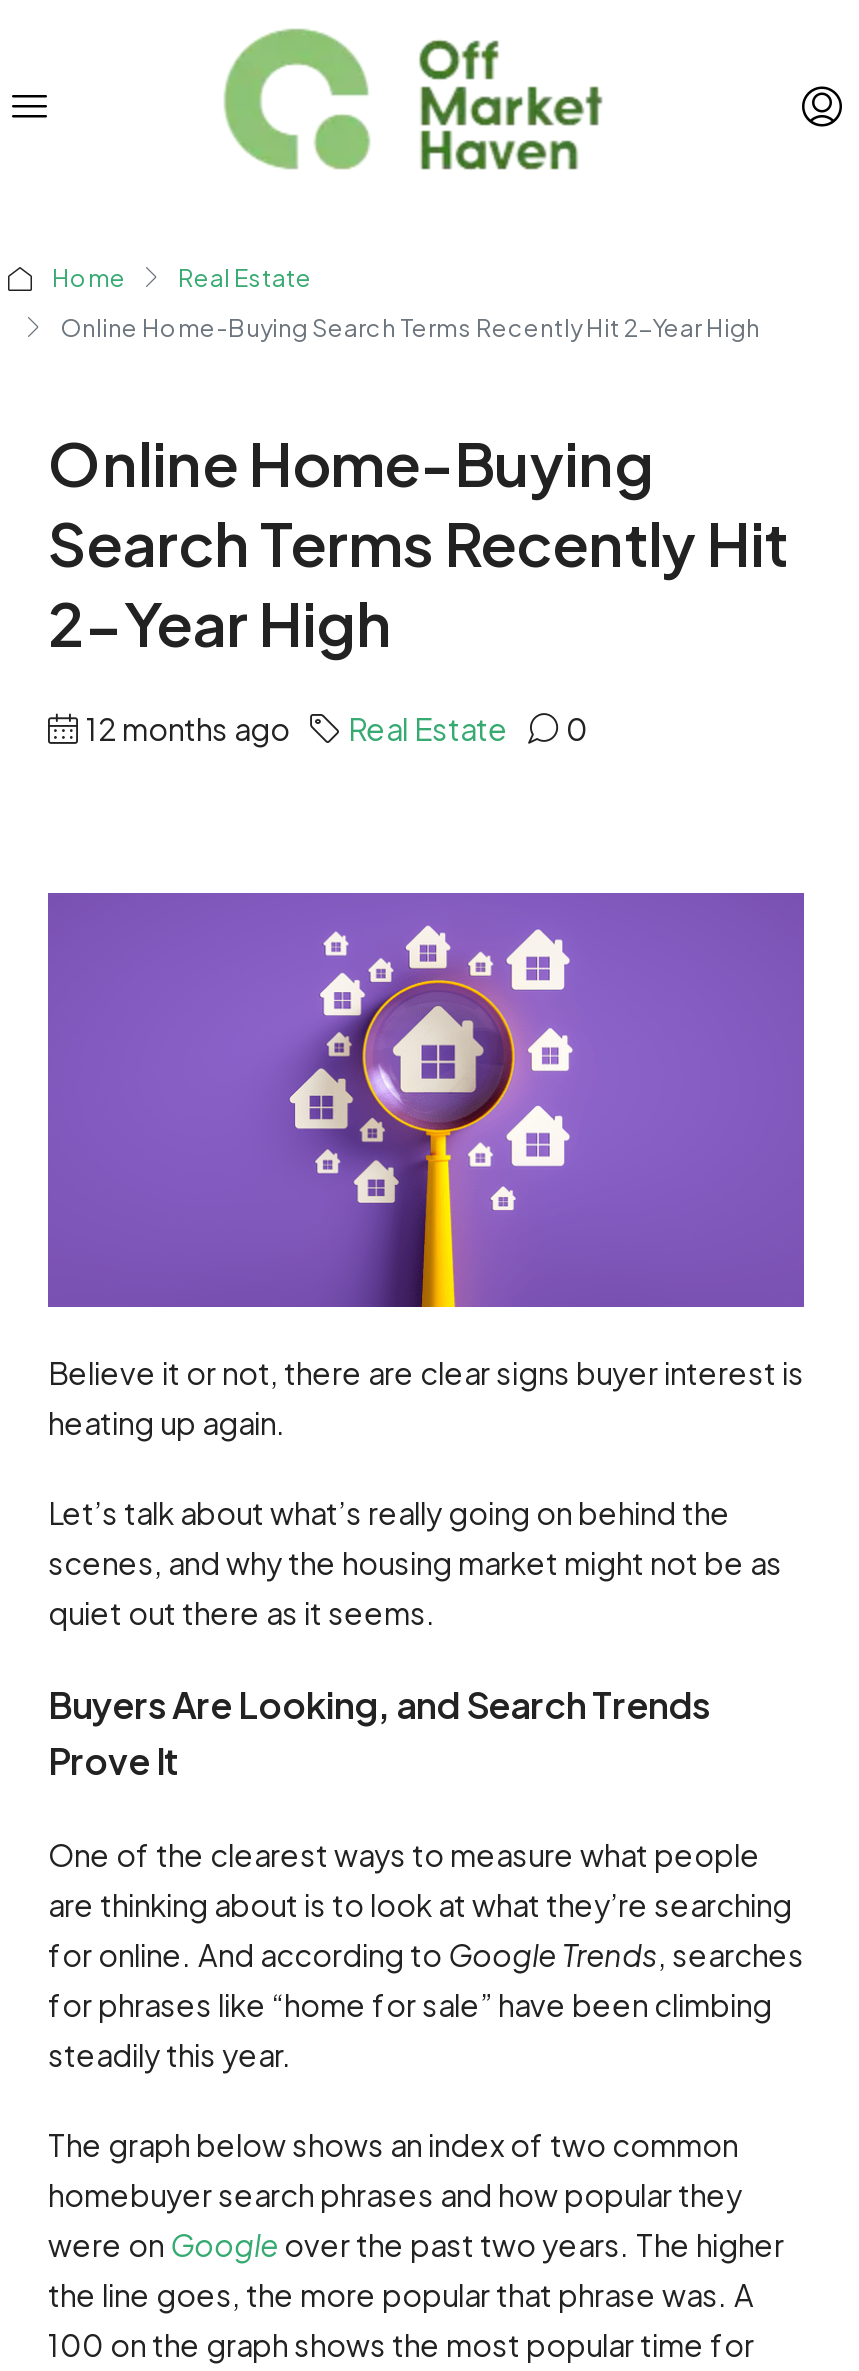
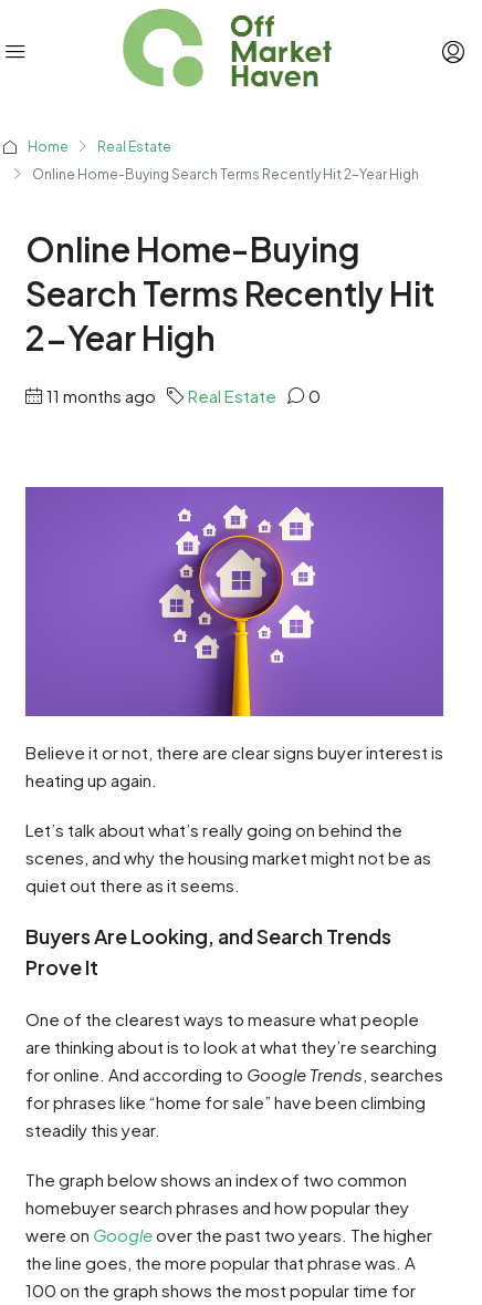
- 12 months ago
+ 11 months ago
